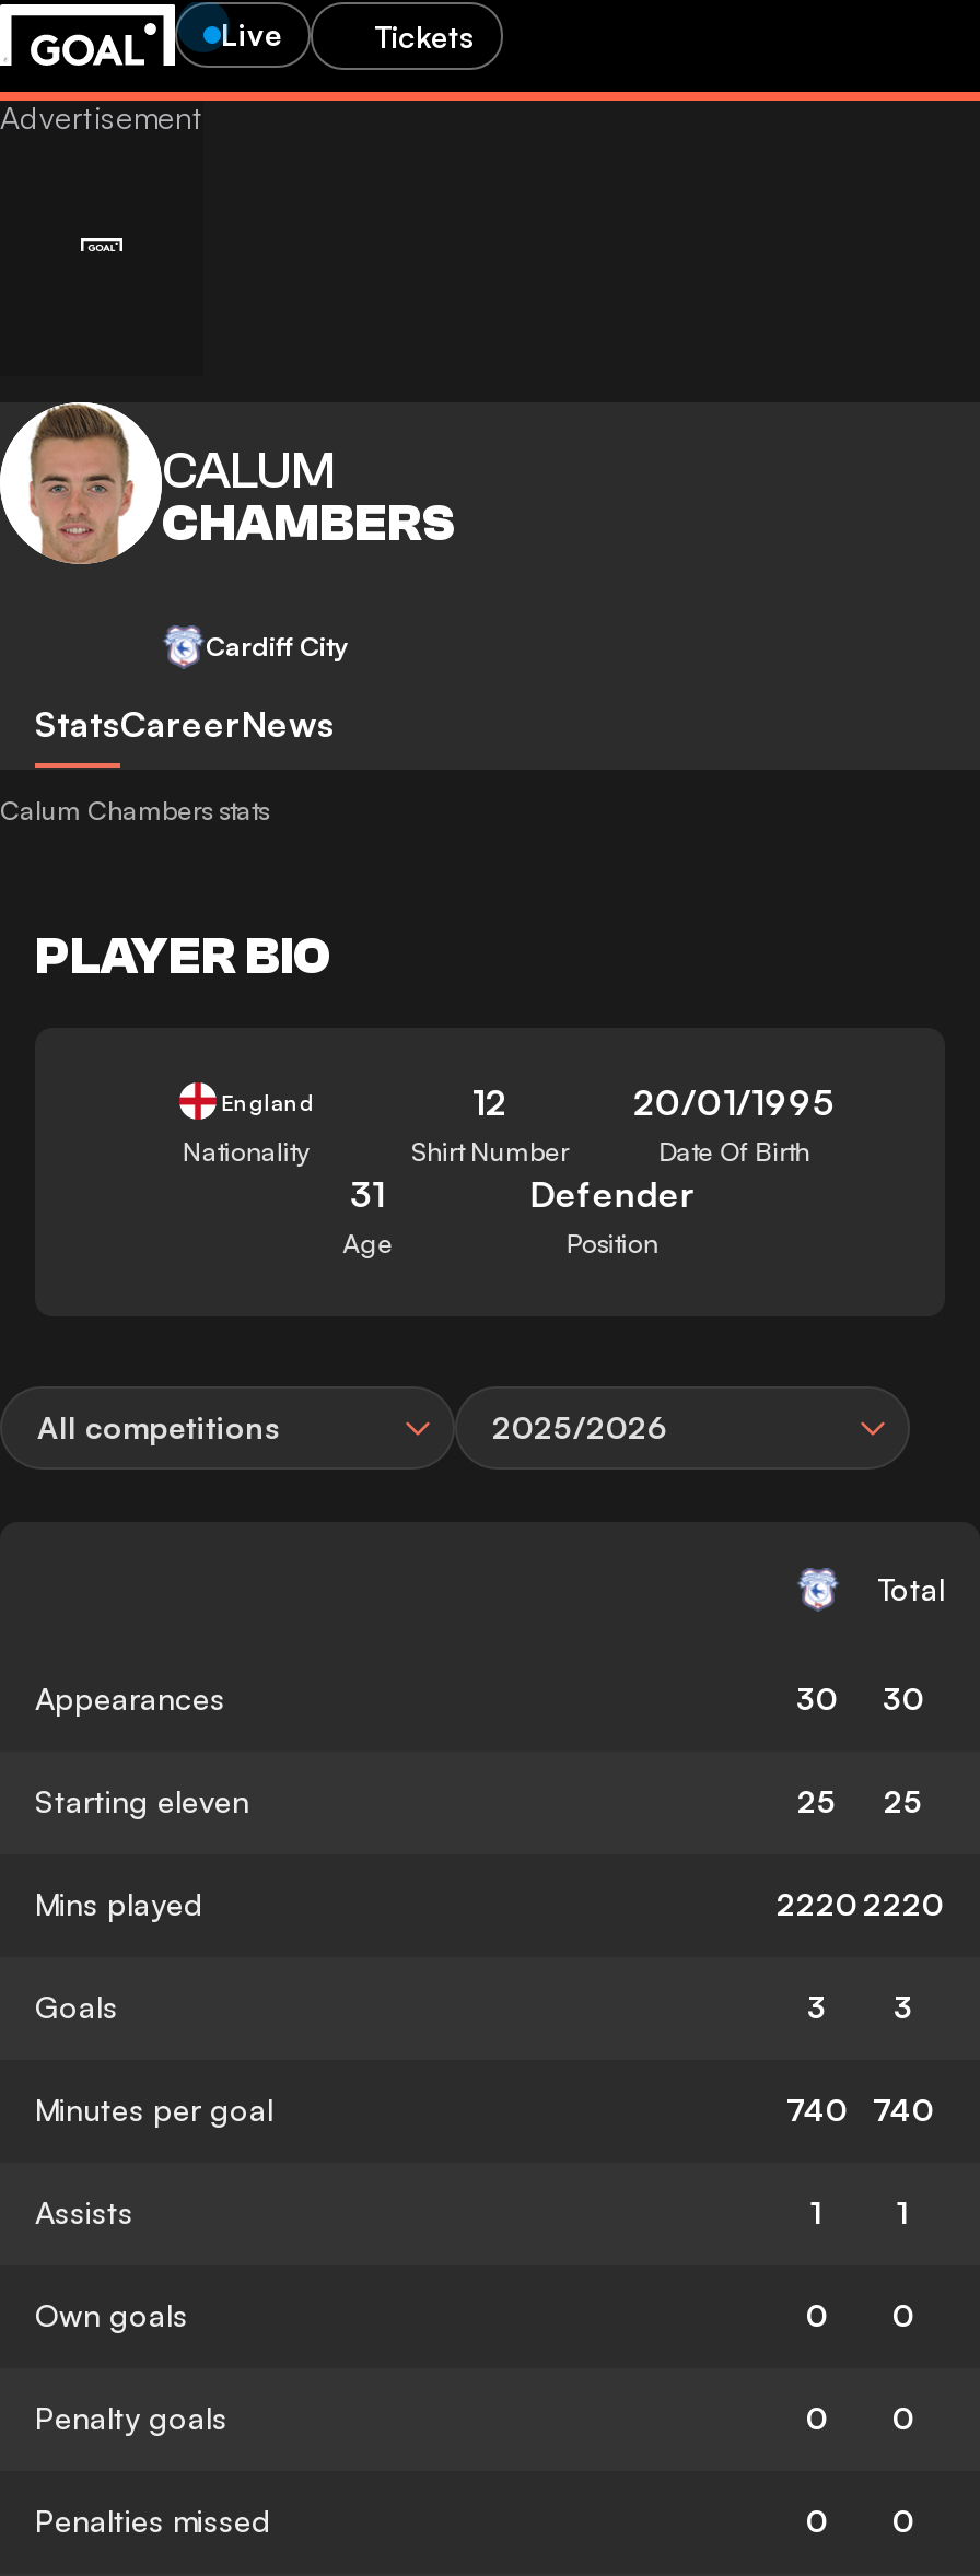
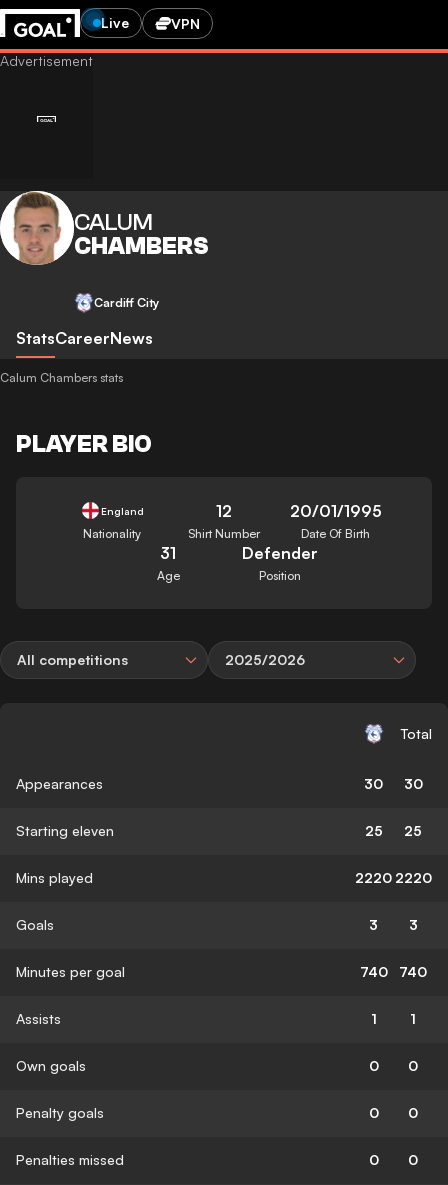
- Tickets
+ VPN
